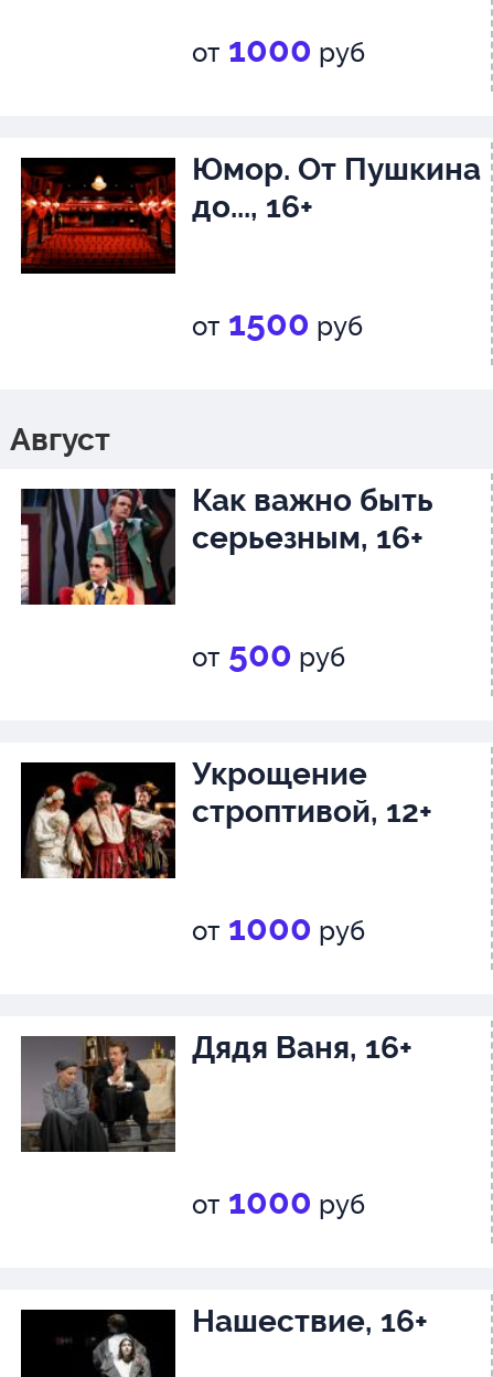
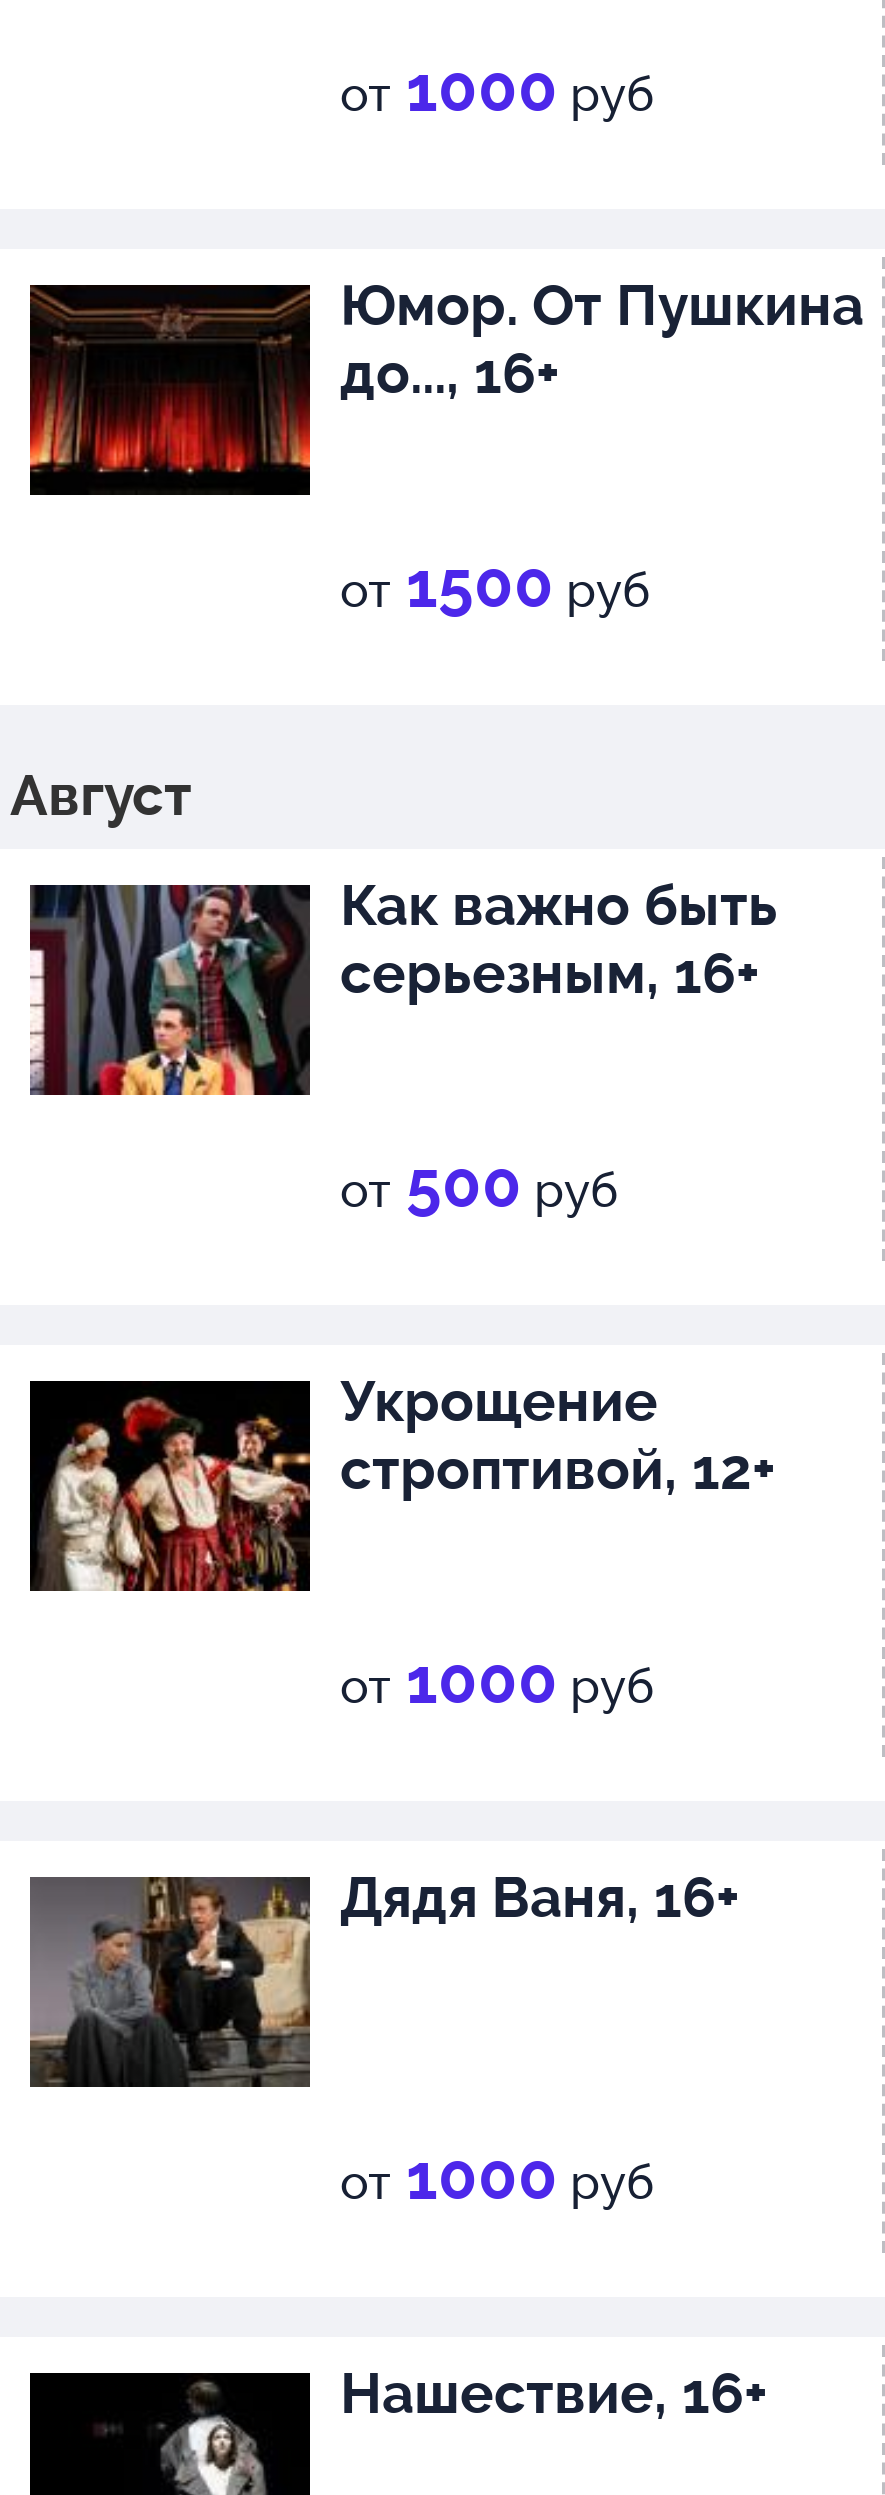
- [image]
+ [image]
